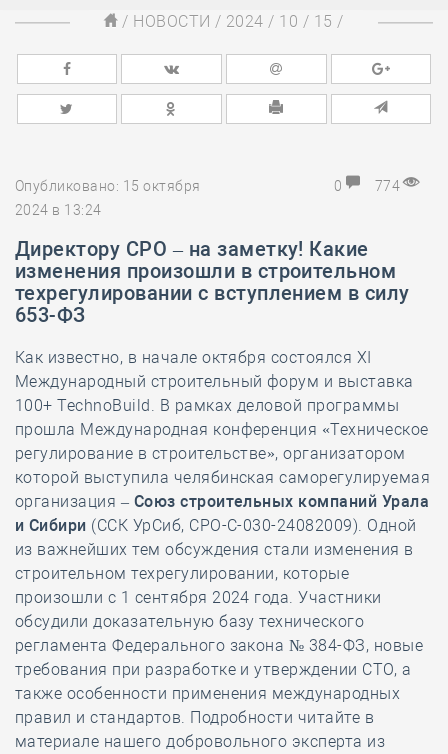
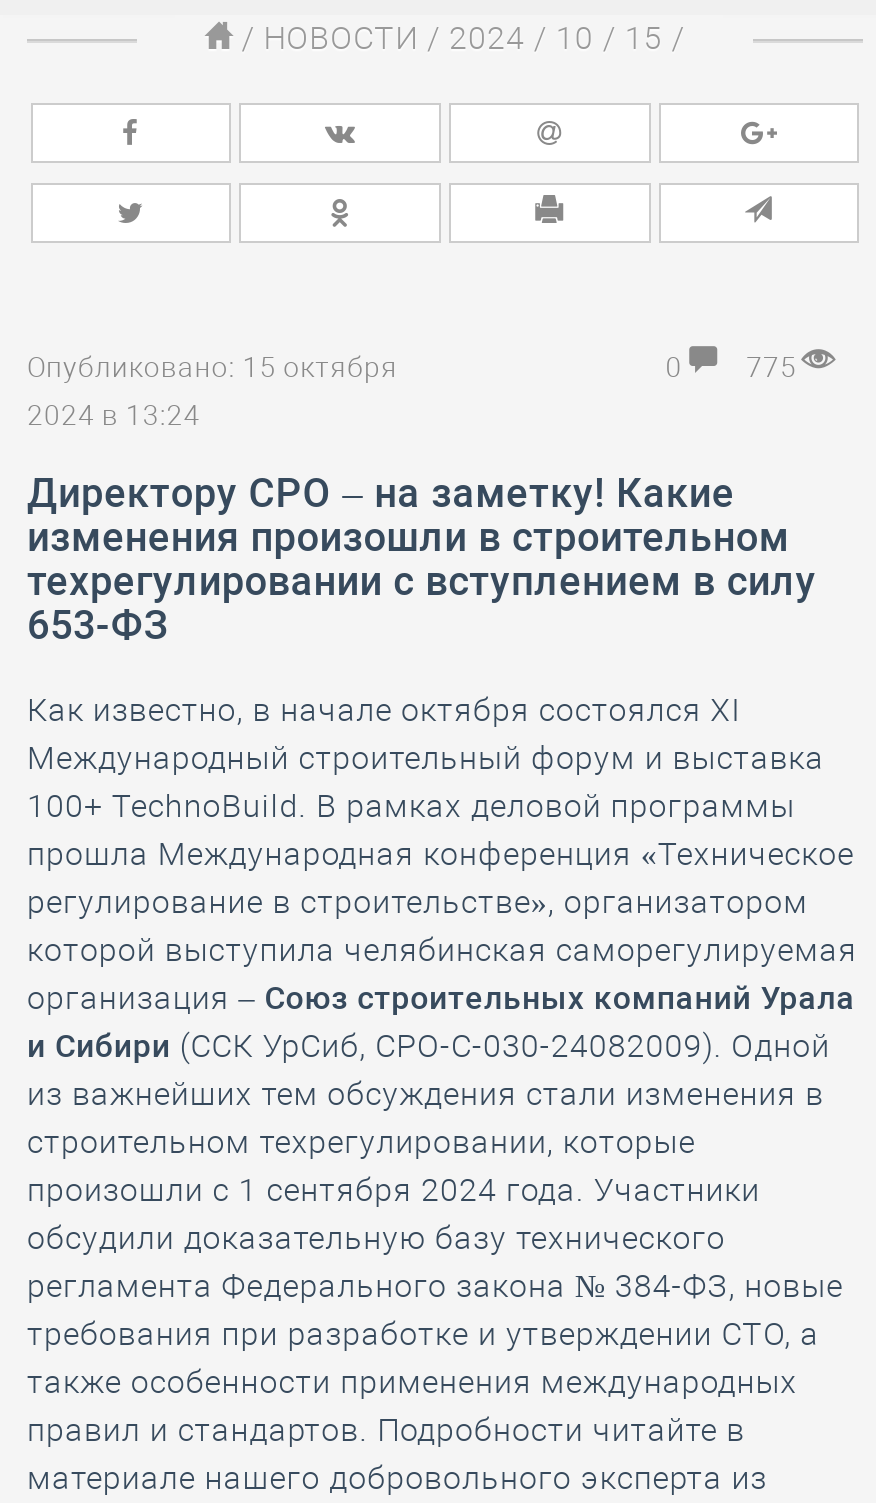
- 0 774
+ 0 775
